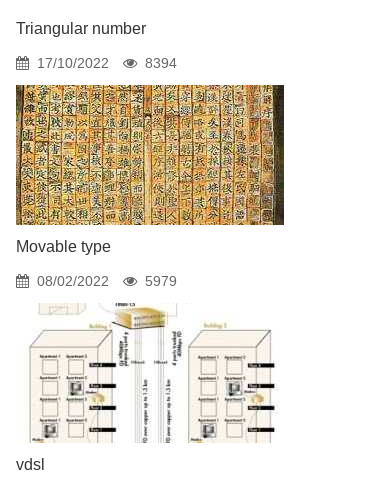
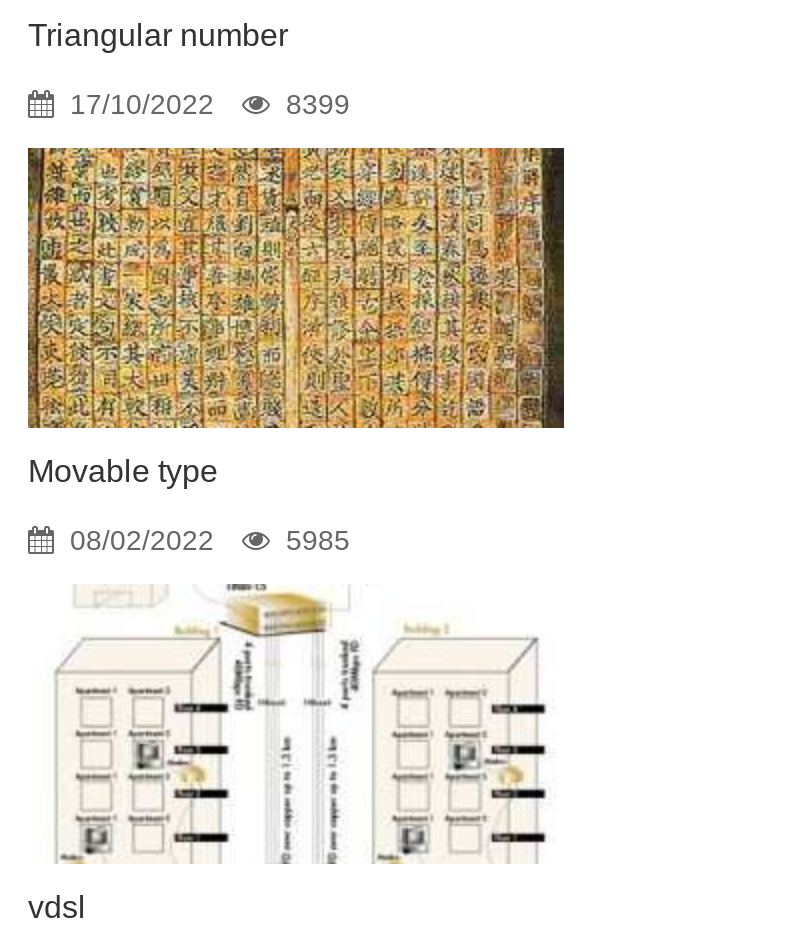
- 8394
+ 8399

- 5979
+ 5985
